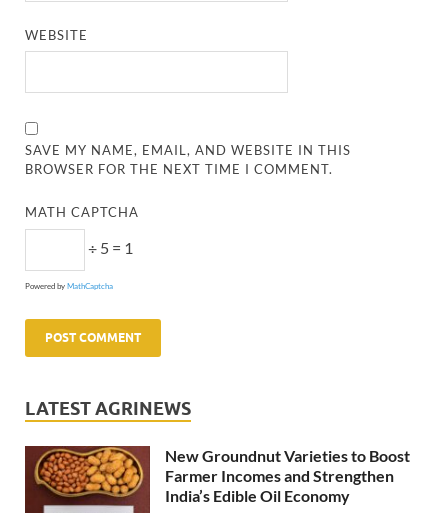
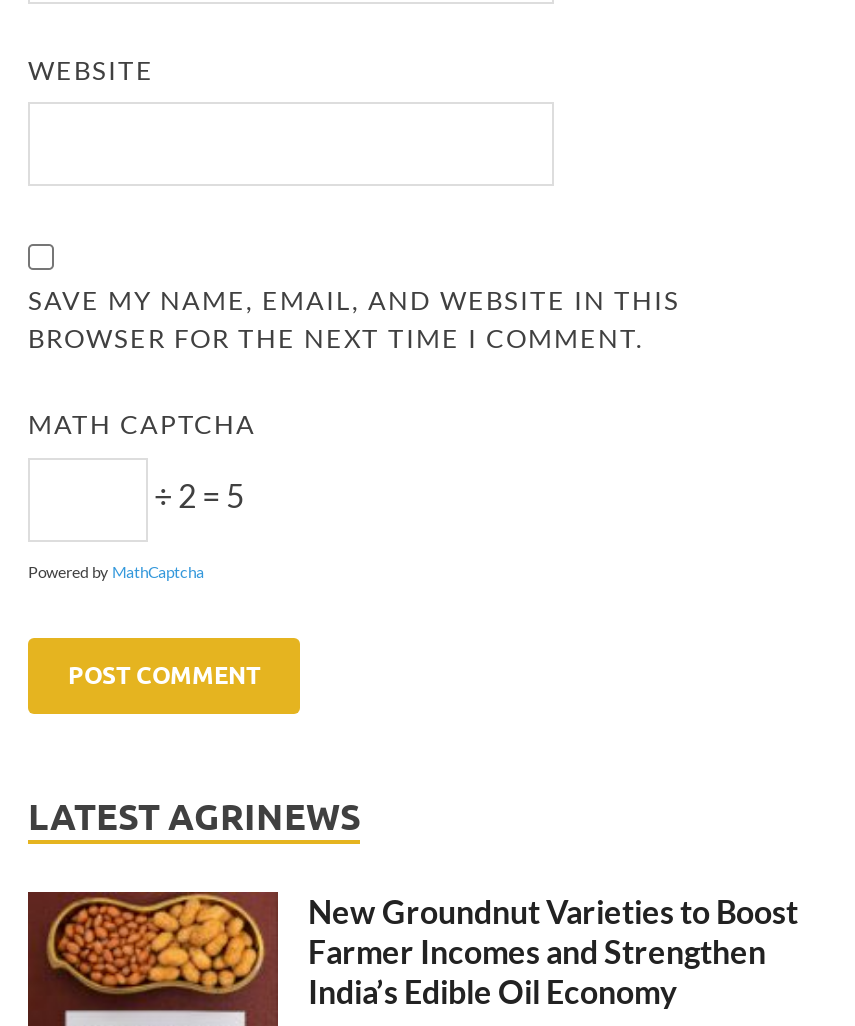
- ÷ 5 = 1
+ ÷ 2 = 5
